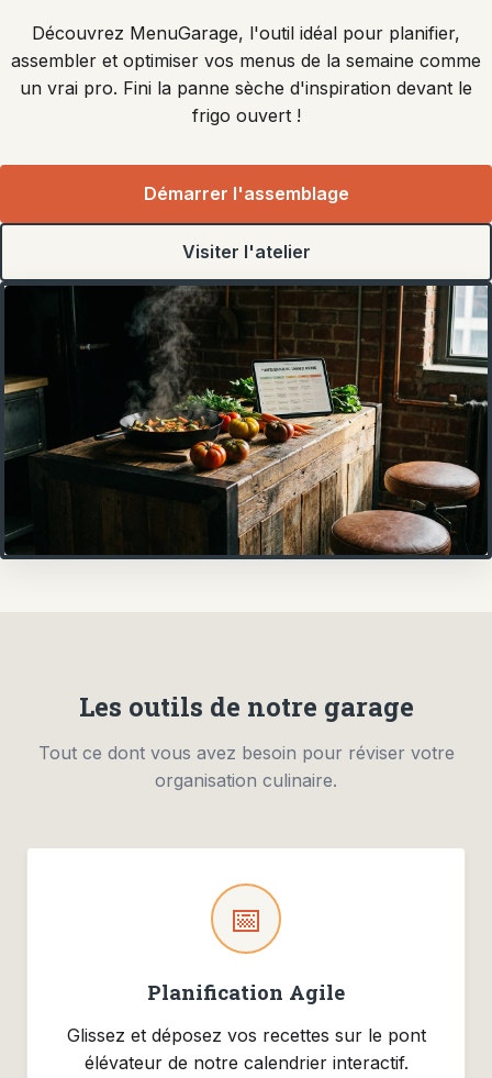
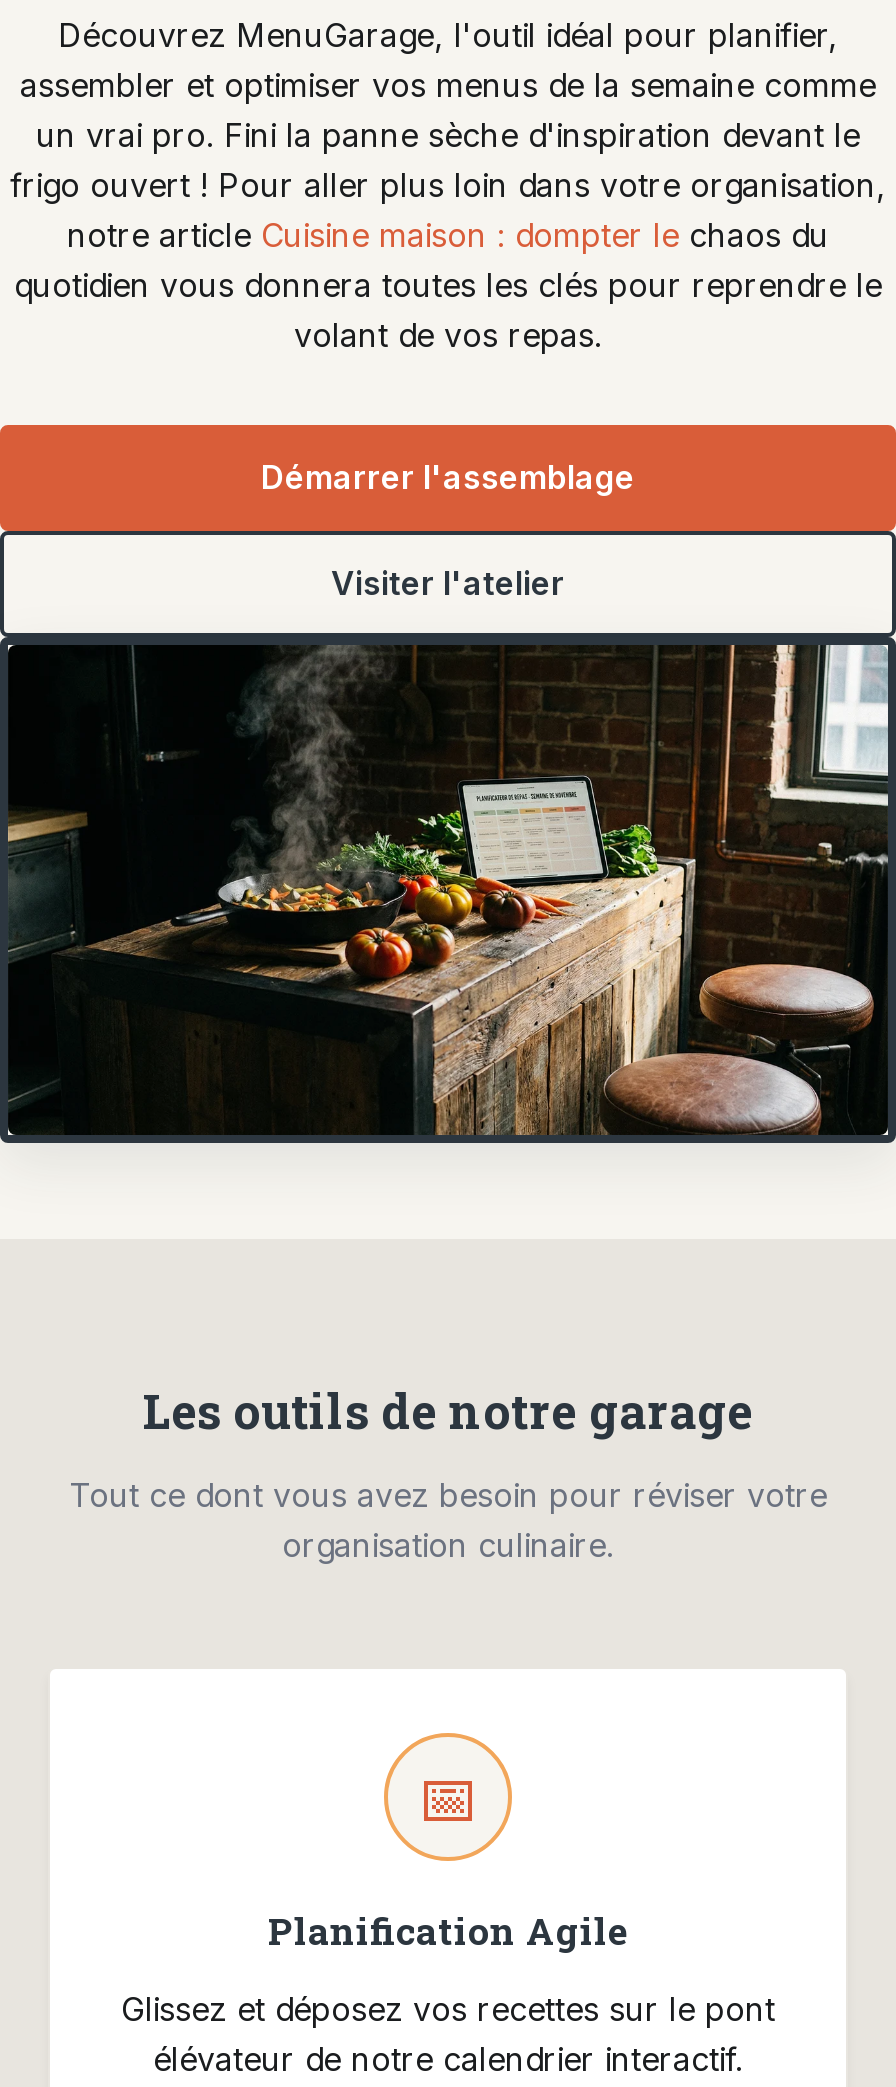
- frigo ouvert !
+ frigo ouvert ! Pour aller plus loin dans votre organisation,
+ notre article Cuisine maison : dompter le chaos du
+ quotidien vous donnera toutes les clés pour reprendre le
+ volant de vos repas.
